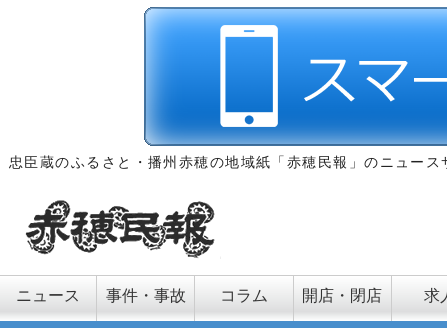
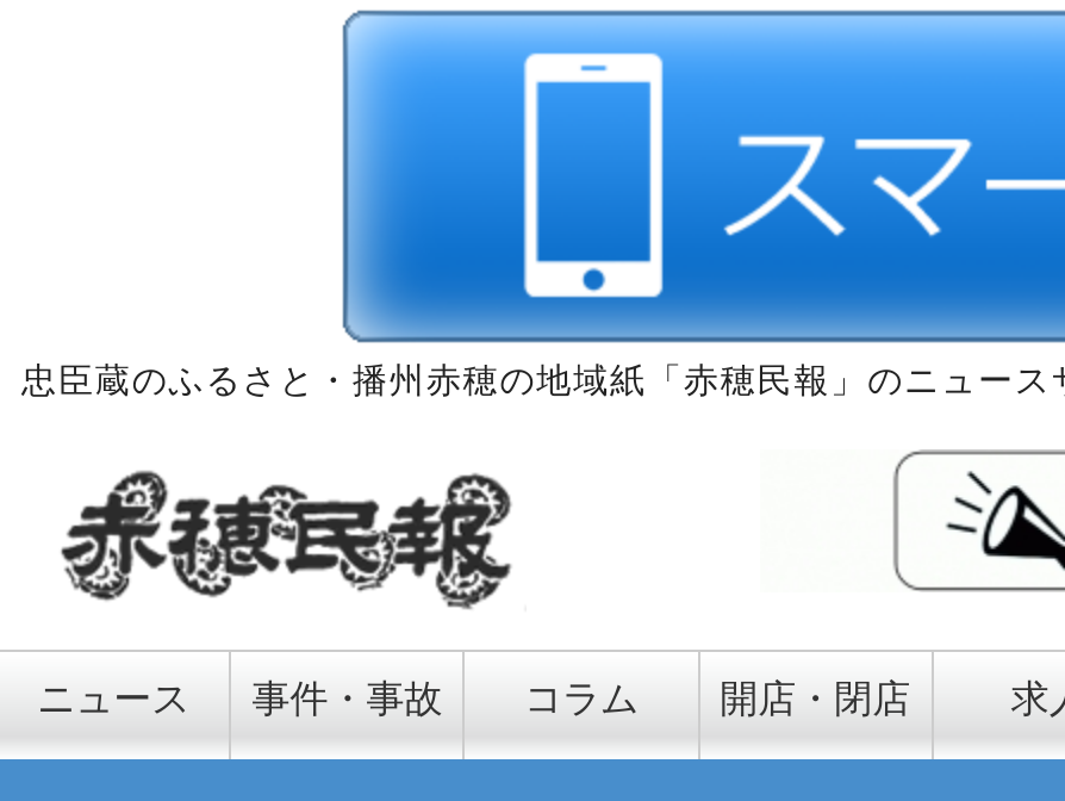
+ [image]
